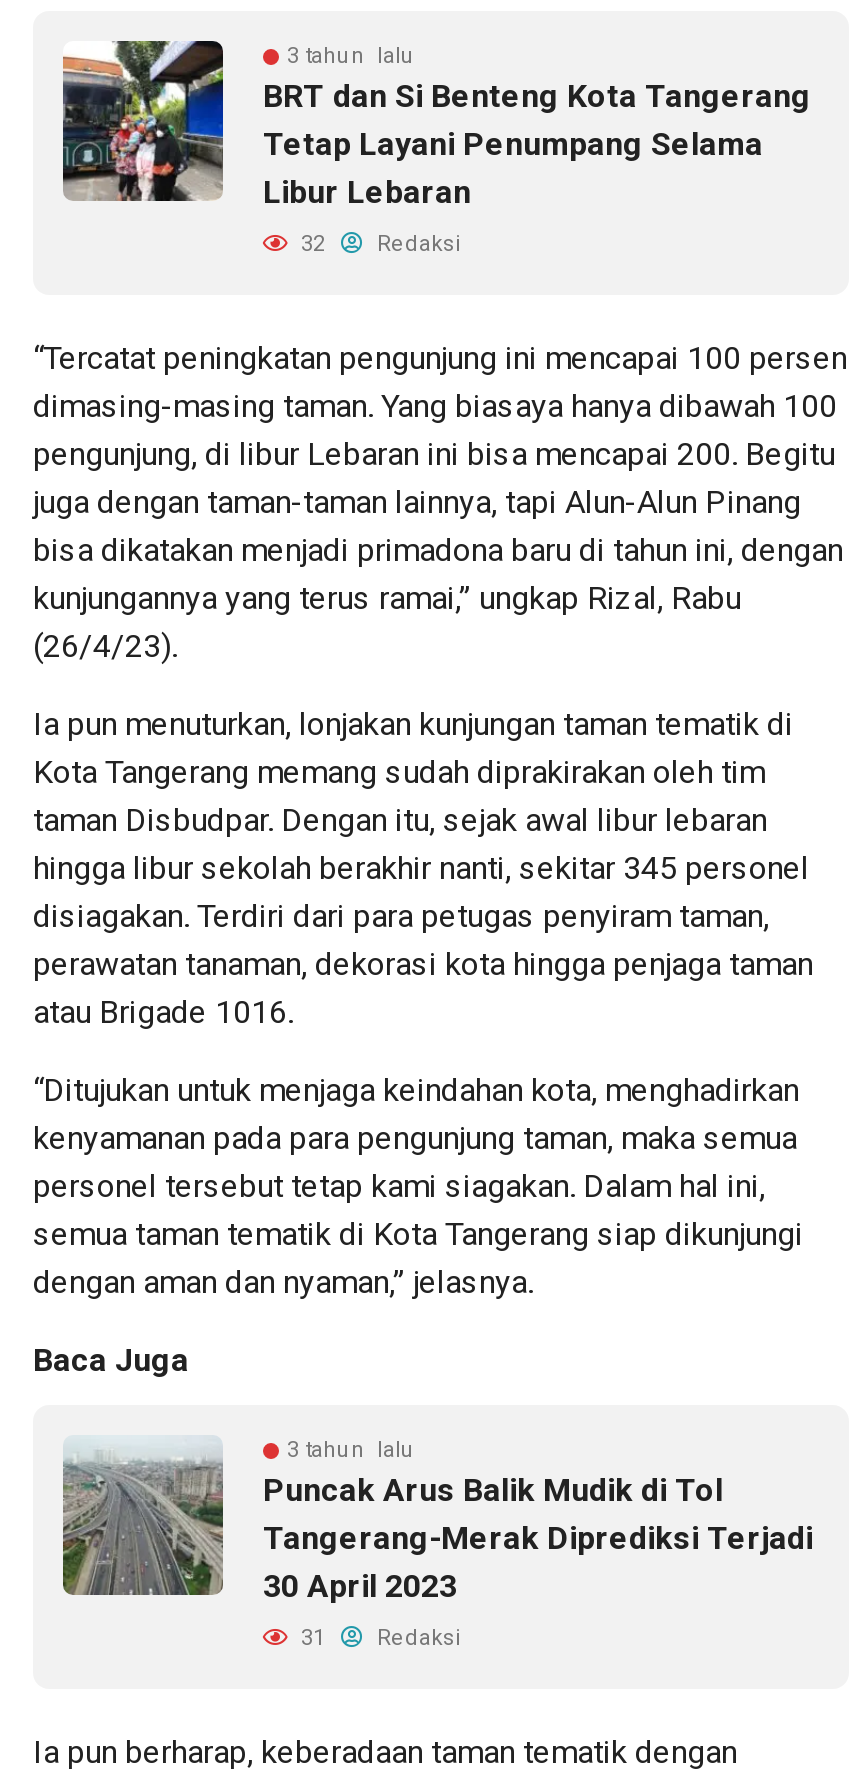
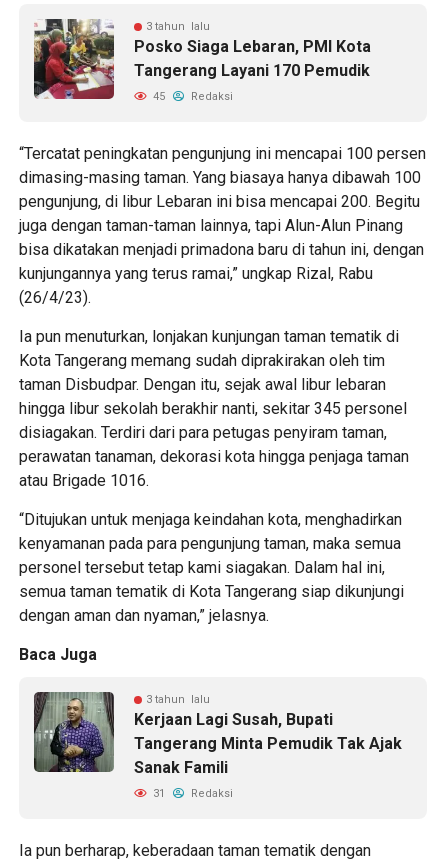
- [image]
- BRT dan Si Benteng Kota Tangerang
- Tetap Layani Penumpang Selama
- Libur Lebaran
+ [image]
+ Posko Siaga Lebaran, PMI Kota
+ Tangerang Layani 170 Pemudik

- 32 Redaksi
+ 45 Redaksi

- [image]
- Puncak Arus Balik Mudik di Tol
- Tangerang-Merak Diprediksi Terjadi
- 30 April 2023
+ [image]
+ Kerjaan Lagi Susah, Bupati
+ Tangerang Minta Pemudik Tak Ajak
+ Sanak Famili
